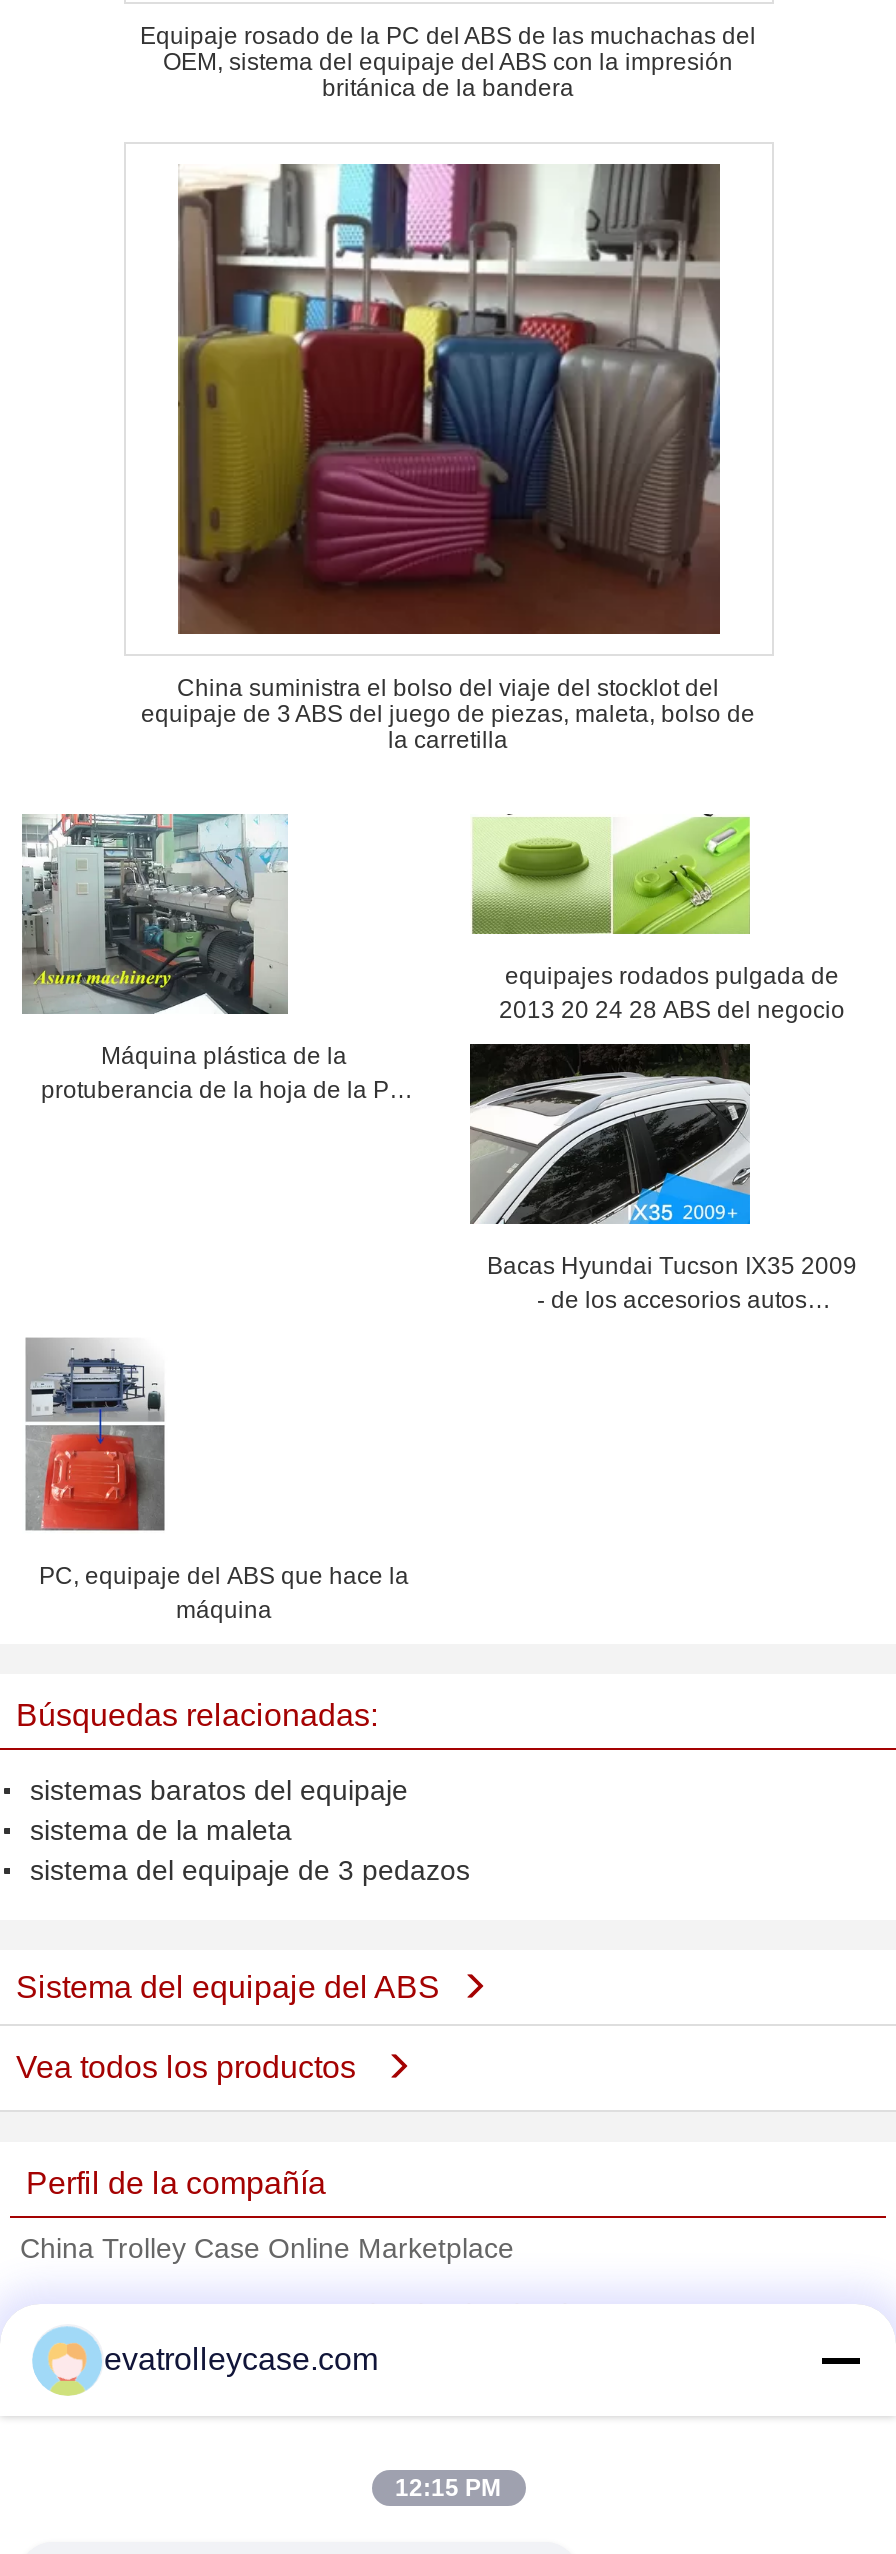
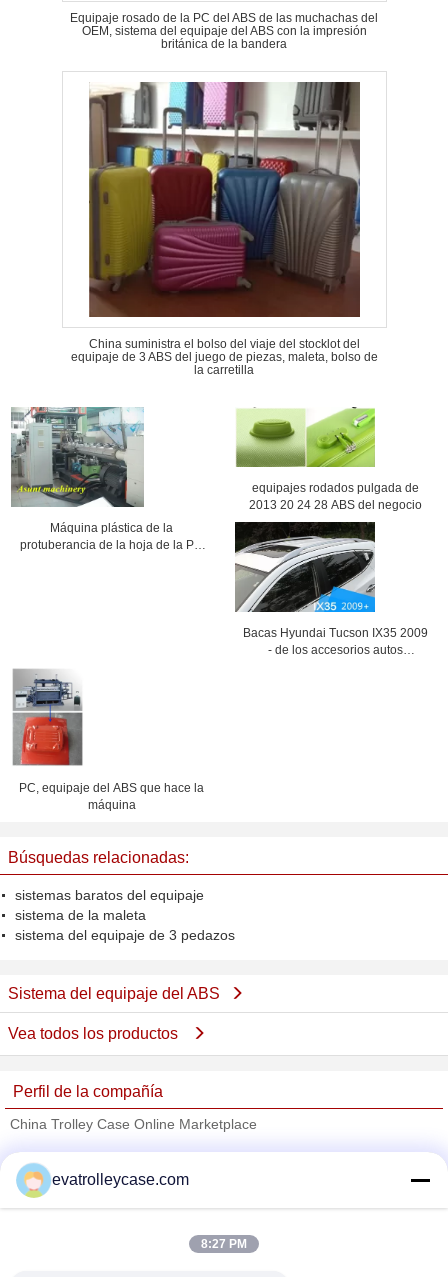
- 12:15 PM
+ 8:27 PM
